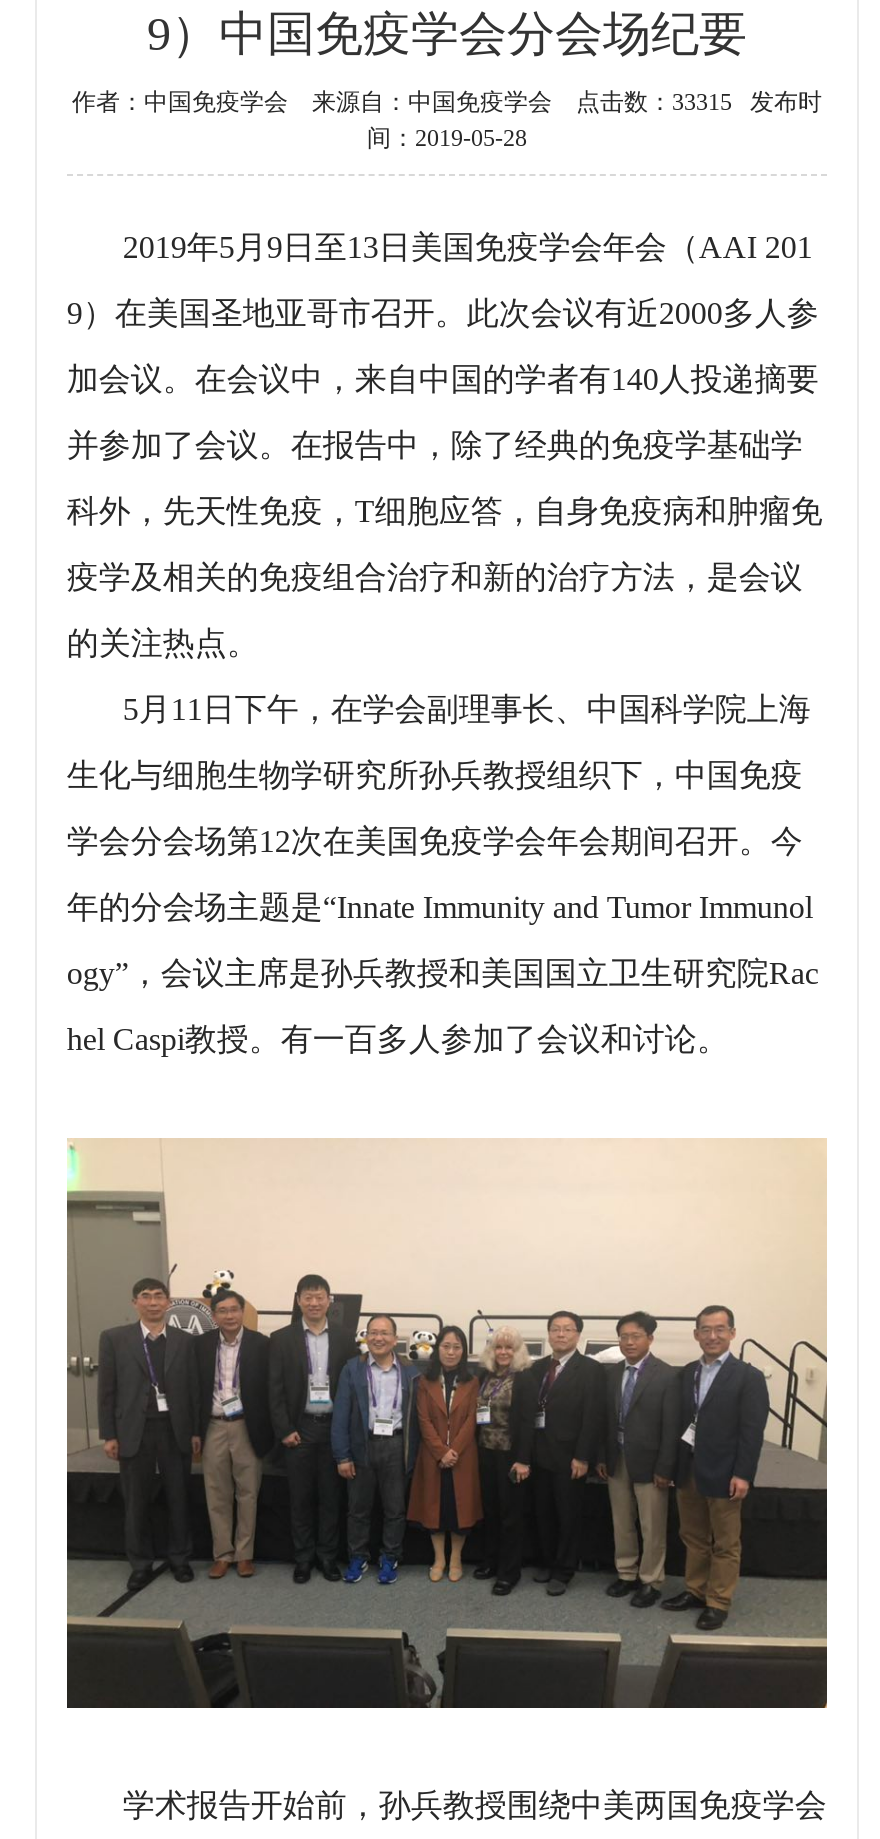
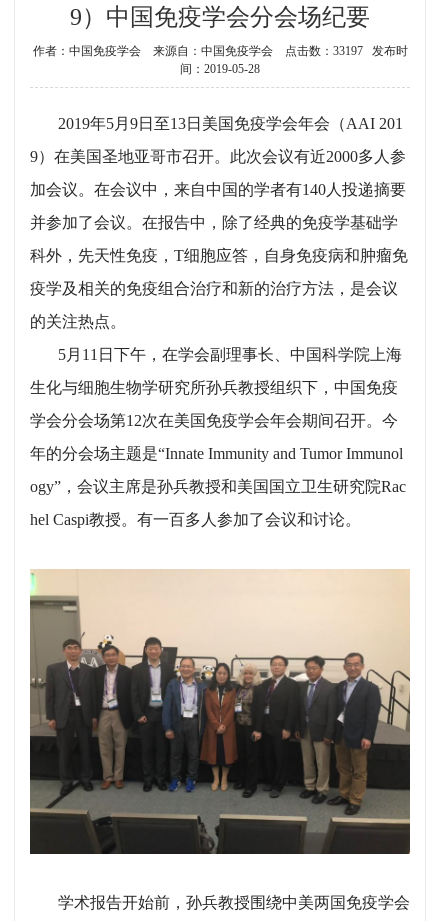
- 作者：中国免疫学会 来源自：中国免疫学会 点击数：33315 发布时
+ 作者：中国免疫学会 来源自：中国免疫学会 点击数：33197 发布时
